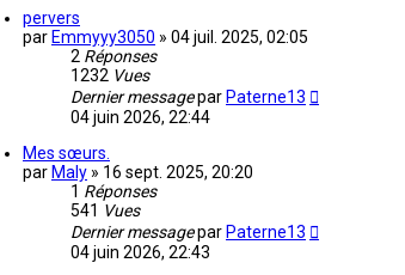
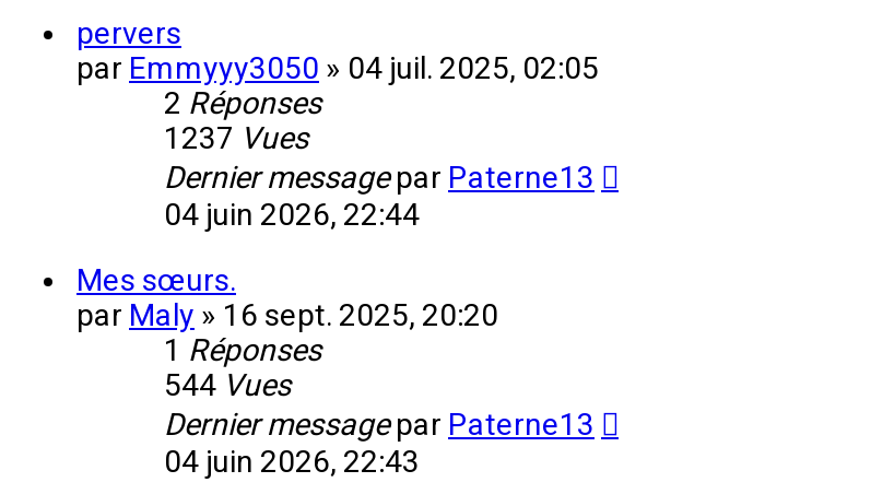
- 1232 Vues
+ 1237 Vues

- 541 Vues
+ 544 Vues
